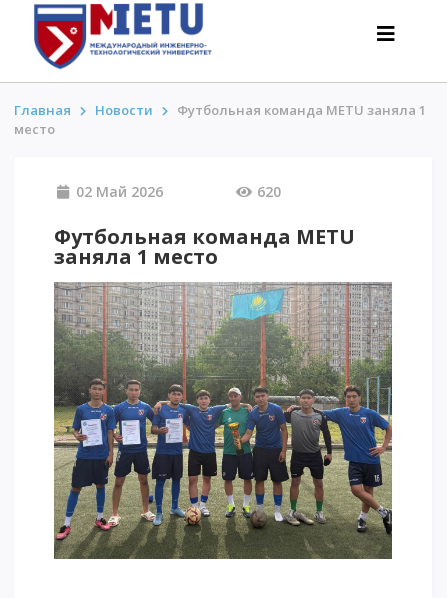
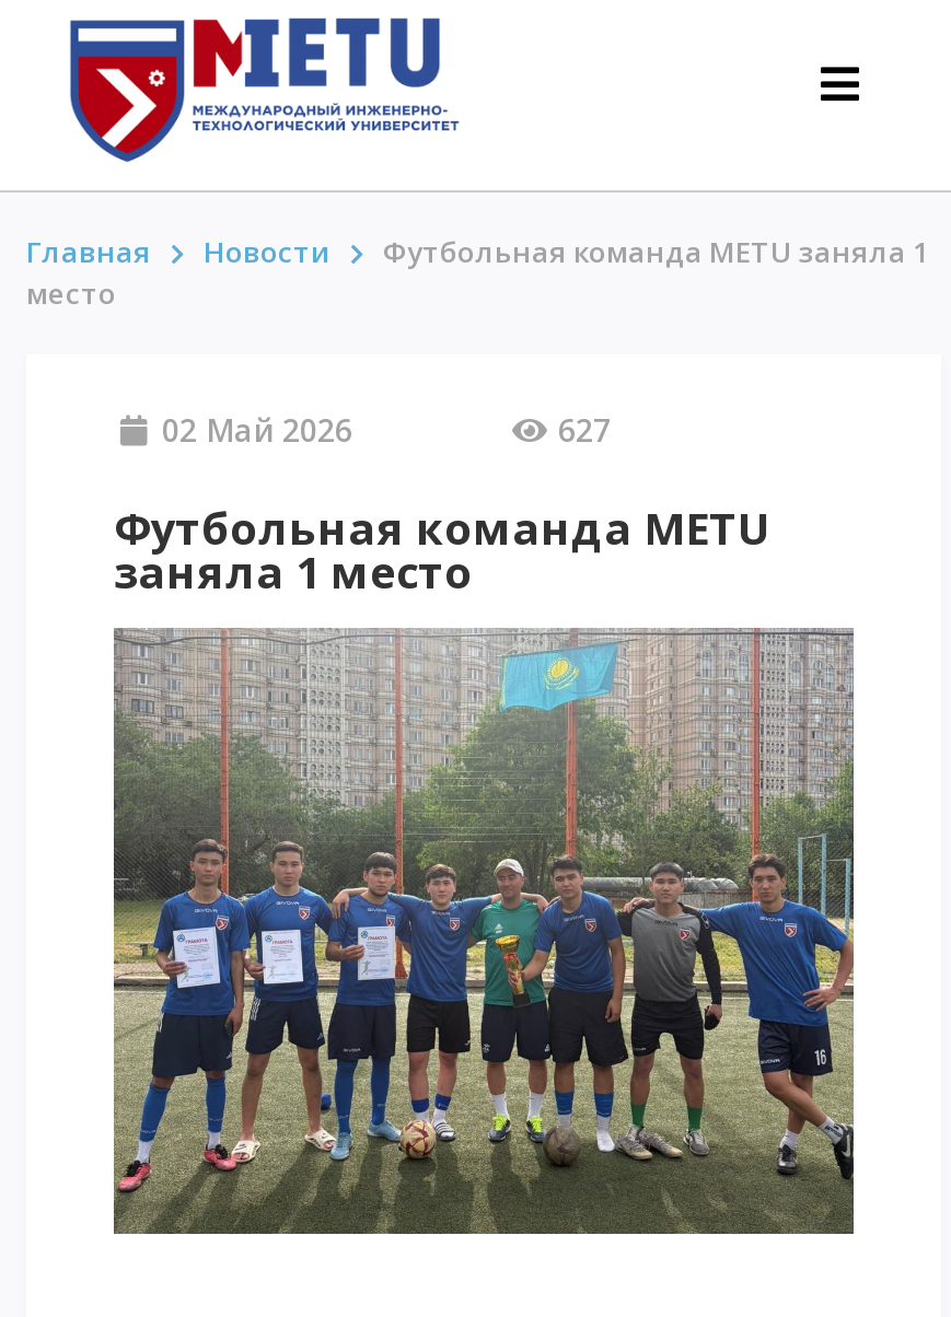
- 02 Май 2026 620
+ 02 Май 2026 627
